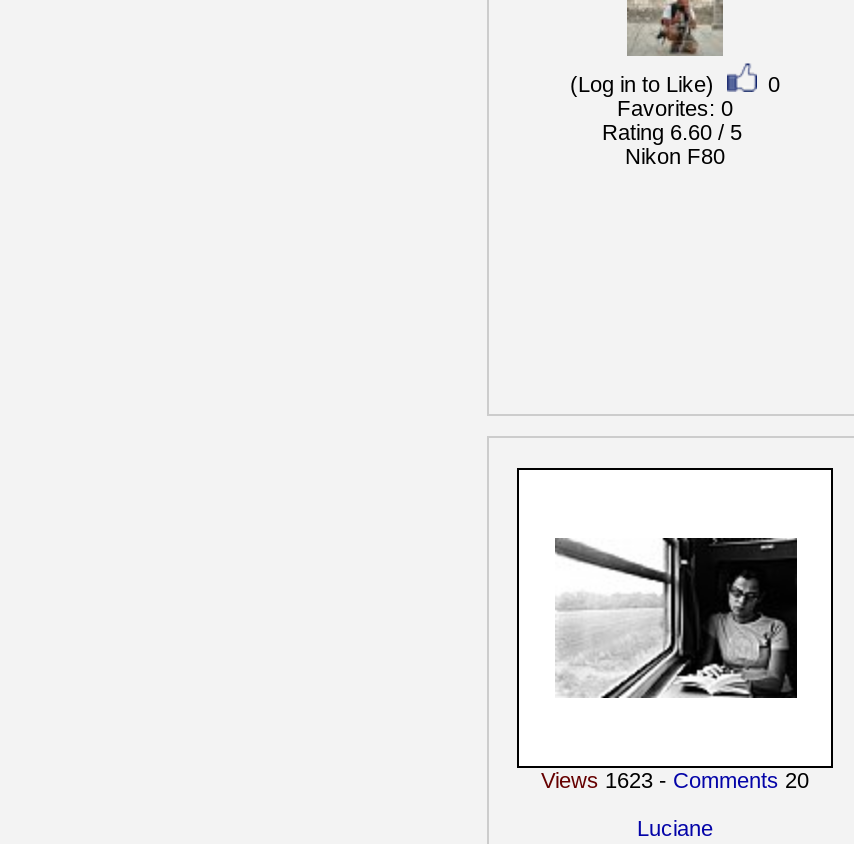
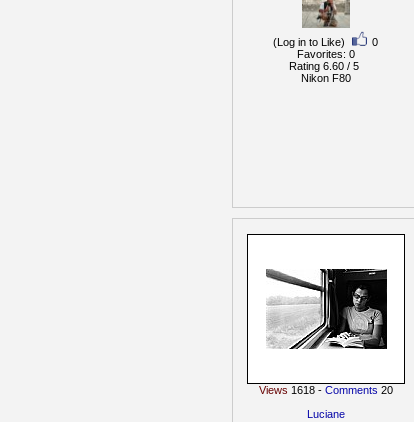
- Views1623 -Comments20
+ Views1618 -Comments20
